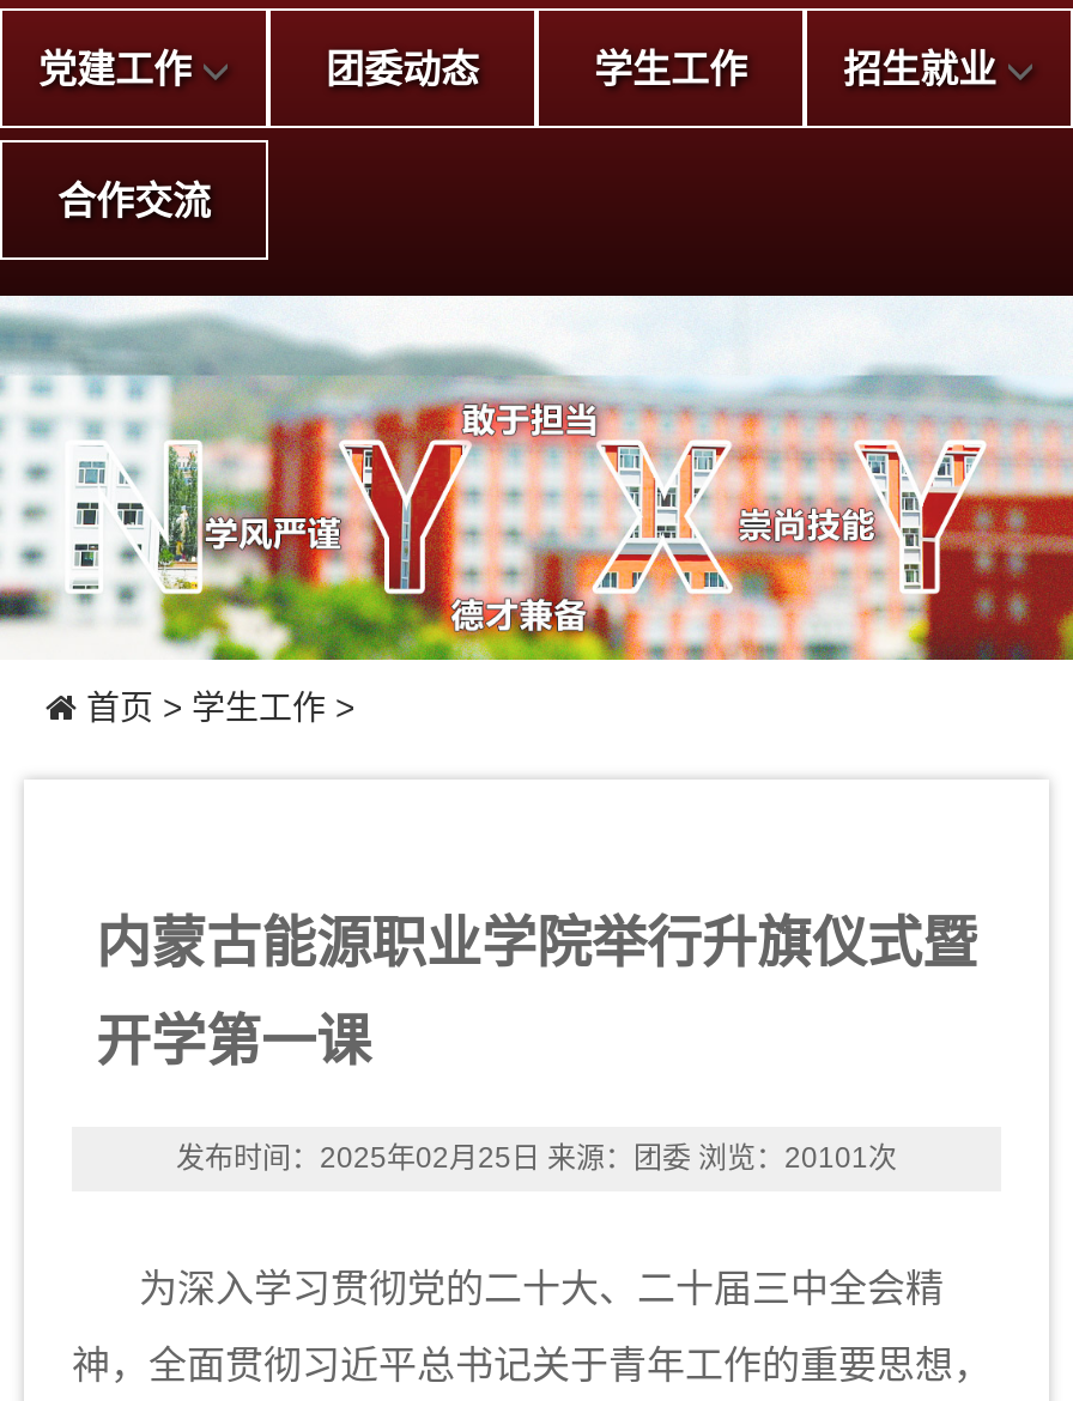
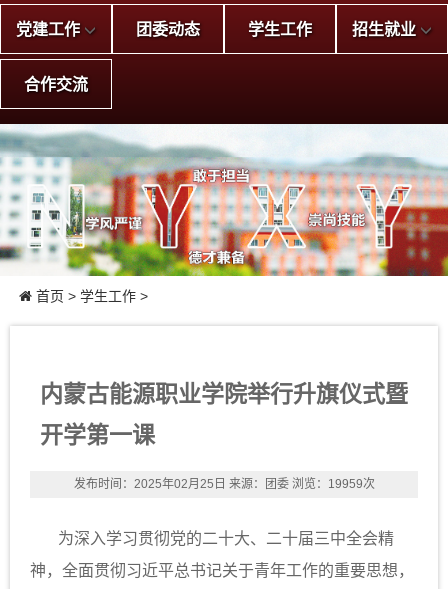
- 发布时间：2025年02月25日 来源：团委浏览：20101次
+ 发布时间：2025年02月25日 来源：团委浏览：19959次
